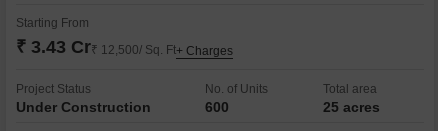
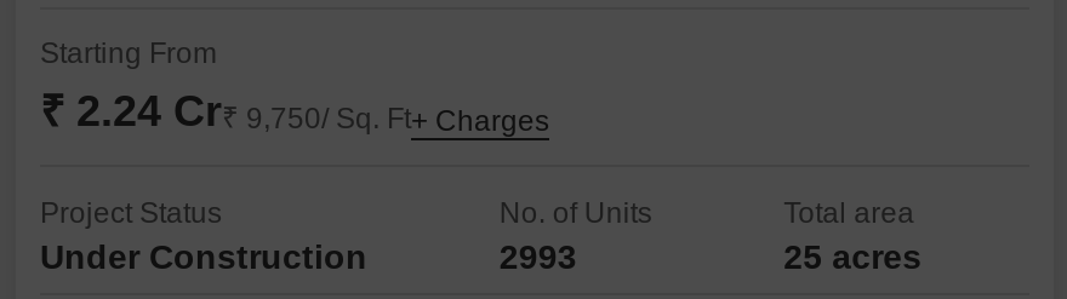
- ₹ 3.43 Cr₹ 12,500/ Sq. Ft+ Charges
+ ₹ 2.24 Cr₹ 9,750/ Sq. Ft+ Charges

- 600
+ 2993
